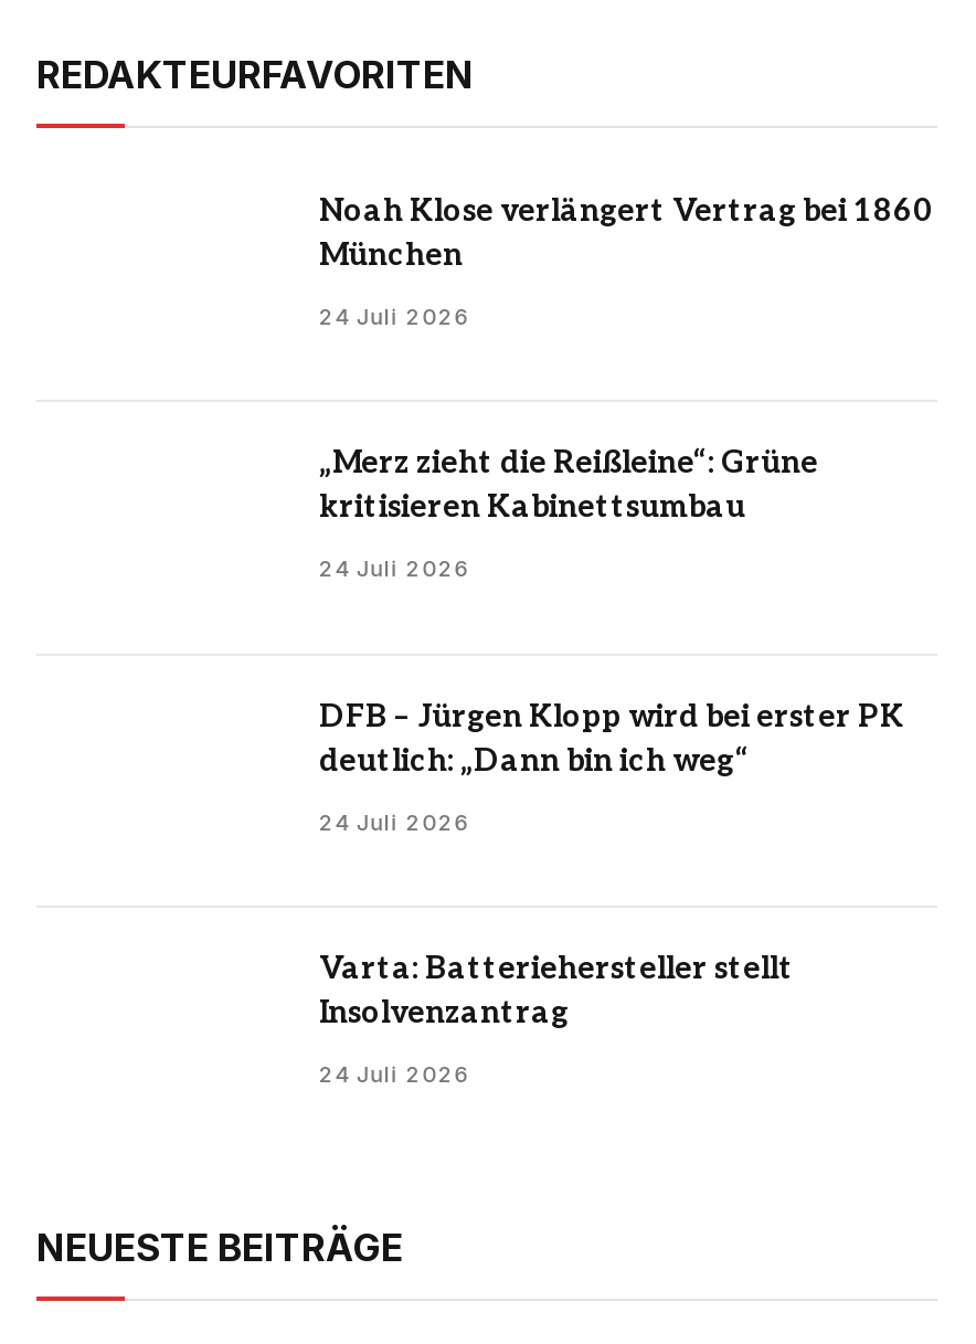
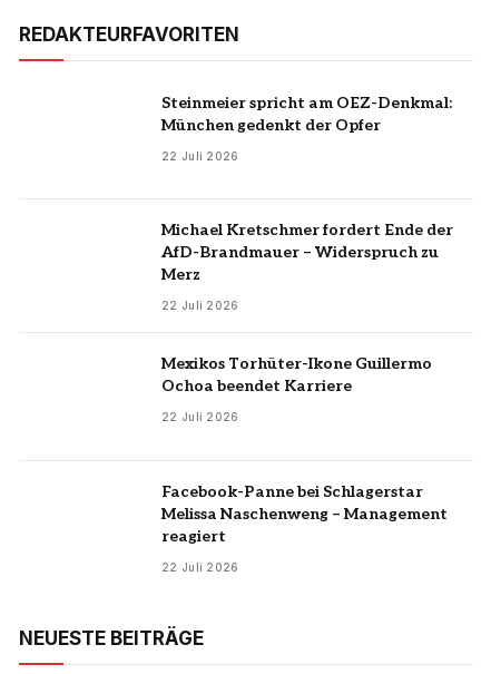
- Noah Klose verlängert Vertrag bei 1860
- München
+ Steinmeier spricht am OEZ-Denkmal:
+ München gedenkt der Opfer

- 24 Juli 2026
+ 22 Juli 2026

- „Merz zieht die Reißleine“: Grüne
- kritisieren Kabinettsumbau
+ Michael Kretschmer fordert Ende der
+ AfD-Brandmauer – Widerspruch zu
+ Merz

- 24 Juli 2026
+ 22 Juli 2026

- DFB – Jürgen Klopp wird bei erster PK
- deutlich: „Dann bin ich weg“
+ Mexikos Torhüter-Ikone Guillermo
+ Ochoa beendet Karriere

- 24 Juli 2026
+ 22 Juli 2026

- Varta: Batteriehersteller stellt
- Insolvenzantrag
+ Facebook-Panne bei Schlagerstar
+ Melissa Naschenweng – Management
+ reagiert

- 24 Juli 2026
+ 22 Juli 2026
